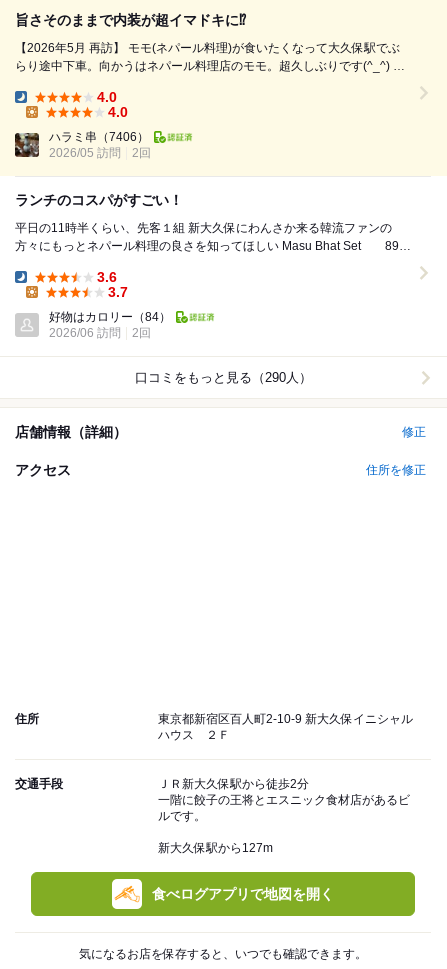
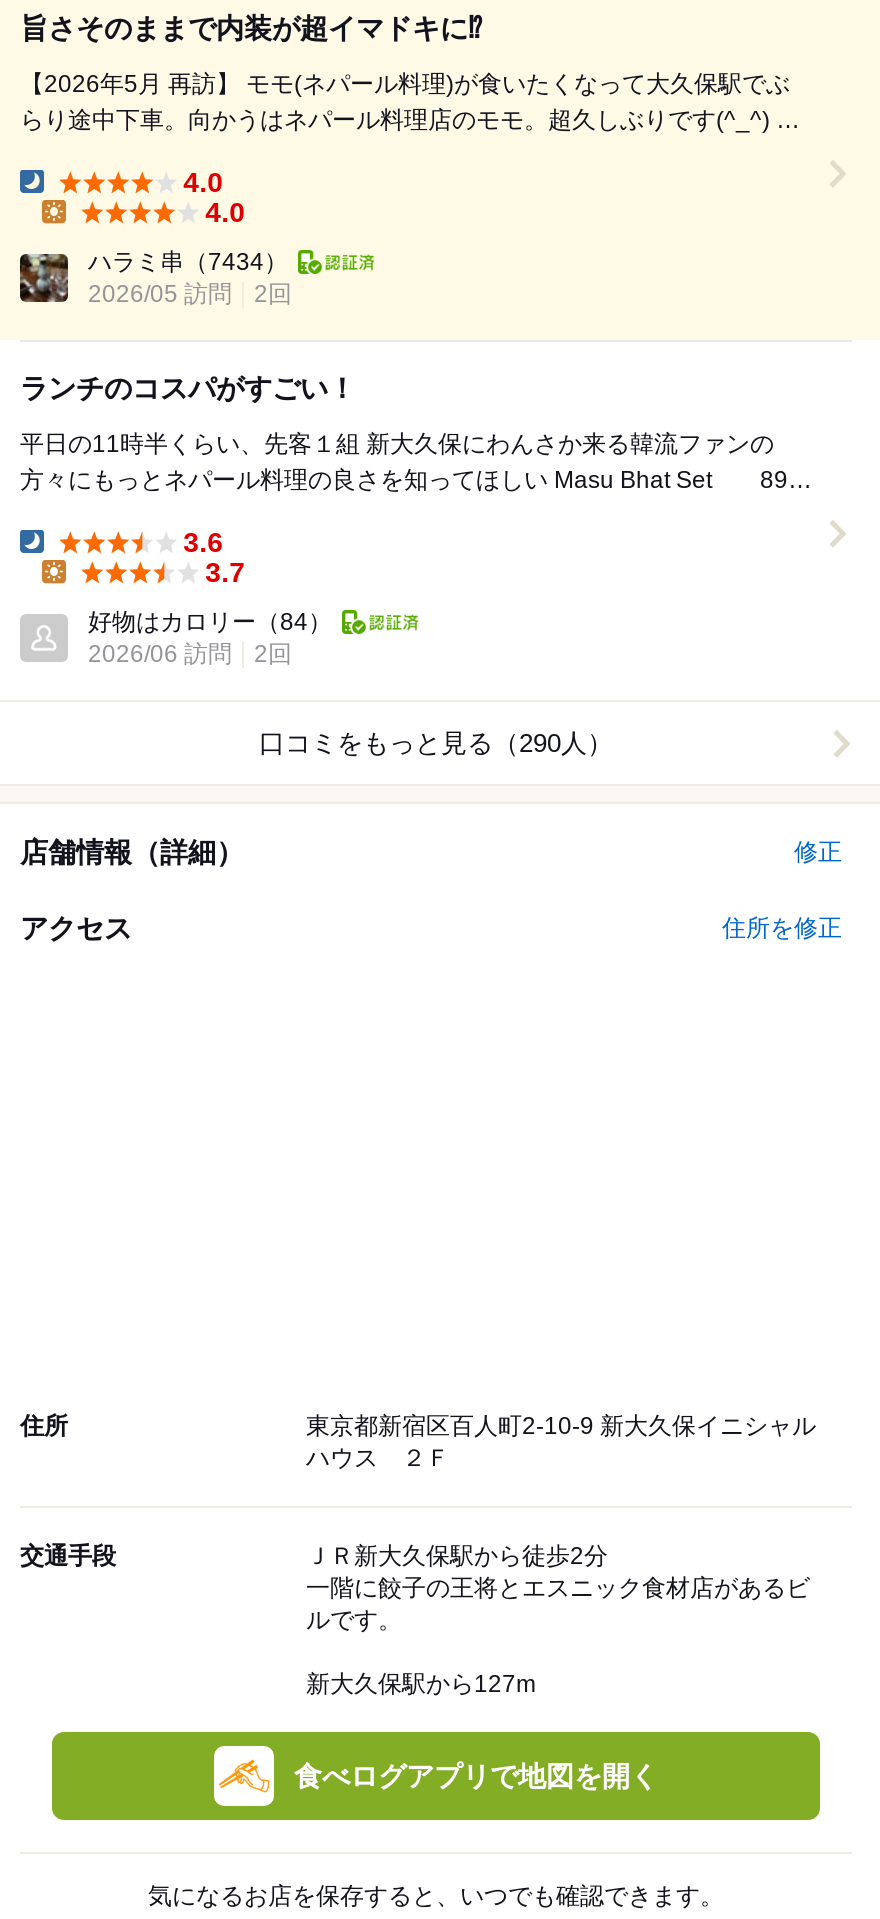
- ハラミ串（7406）
+ ハラミ串（7434）
